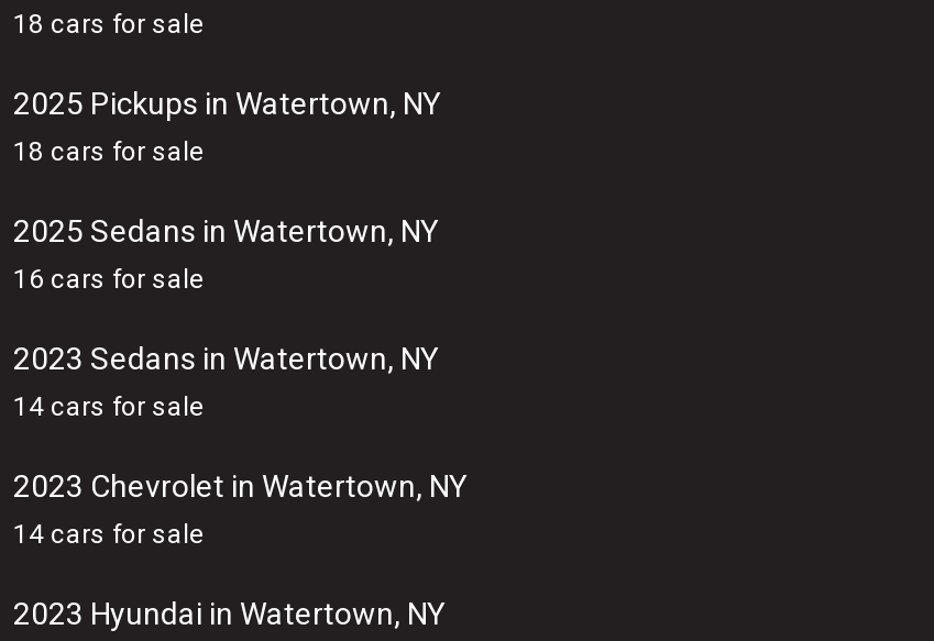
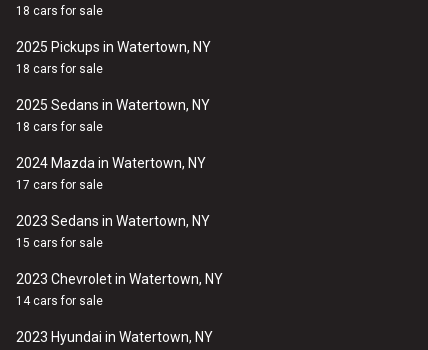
- 16 cars for sale
+ 18 cars for sale
+ 2024 Mazda in Watertown, NY
+ 17 cars for sale

- 14 cars for sale
+ 15 cars for sale
